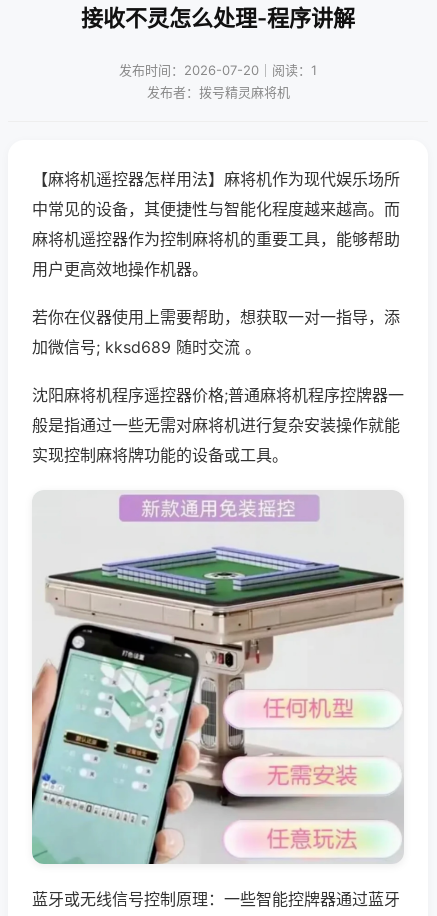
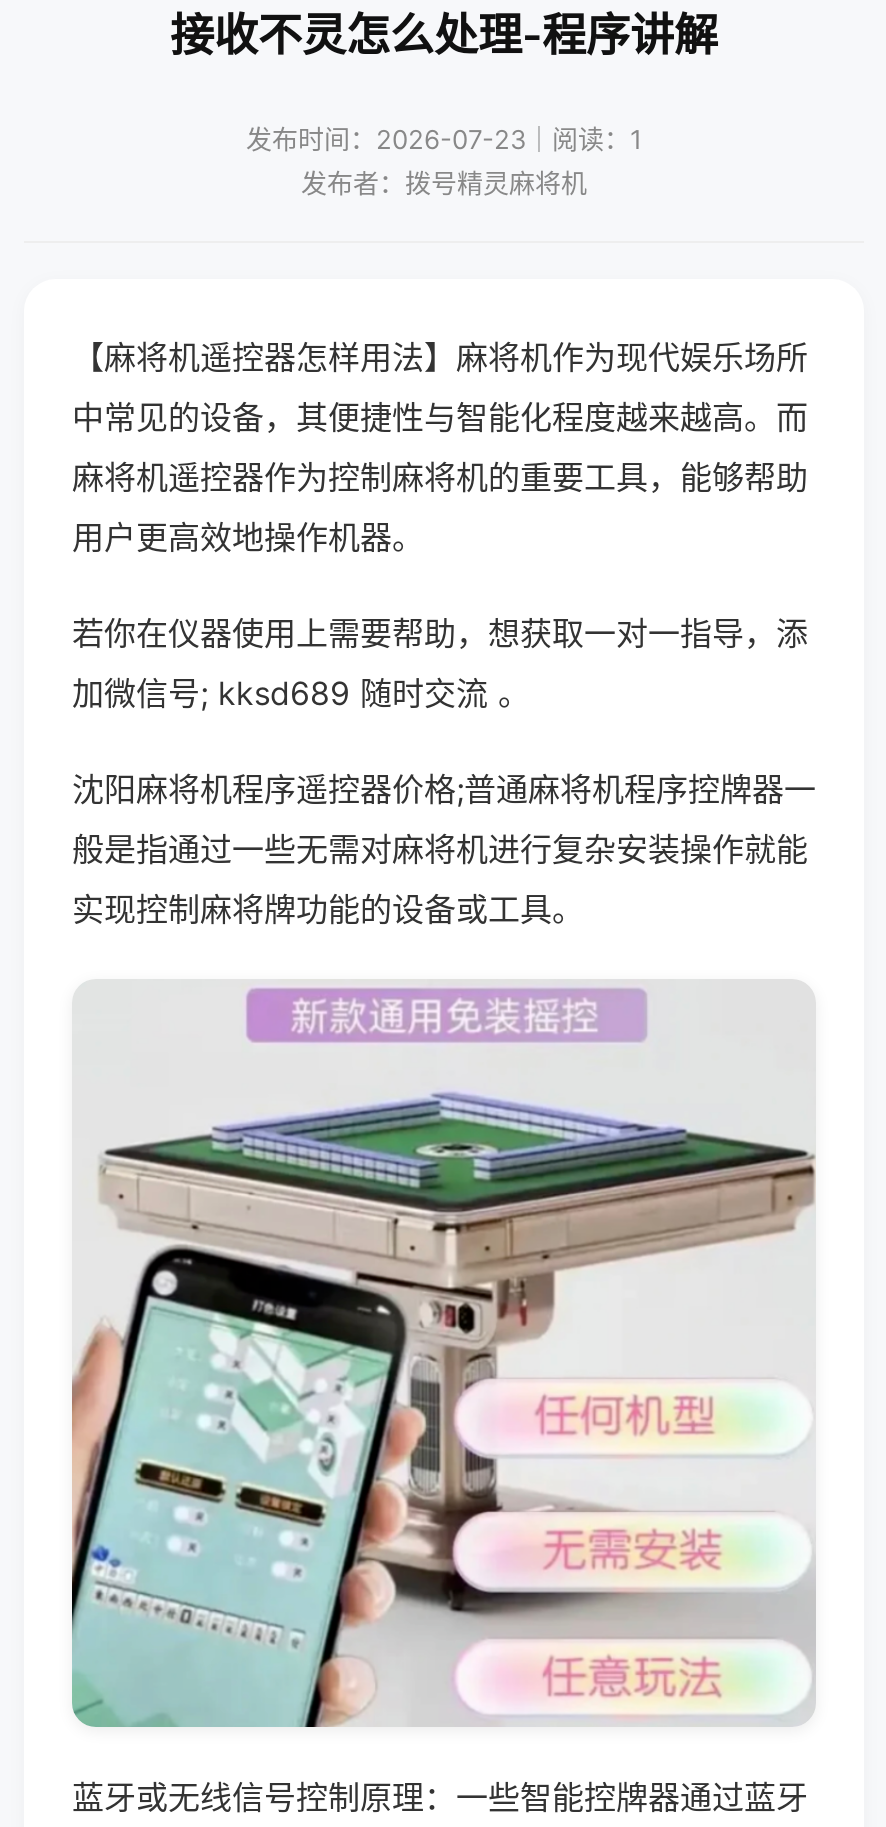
- 发布时间：2026-07-20｜阅读：1
+ 发布时间：2026-07-23｜阅读：1
